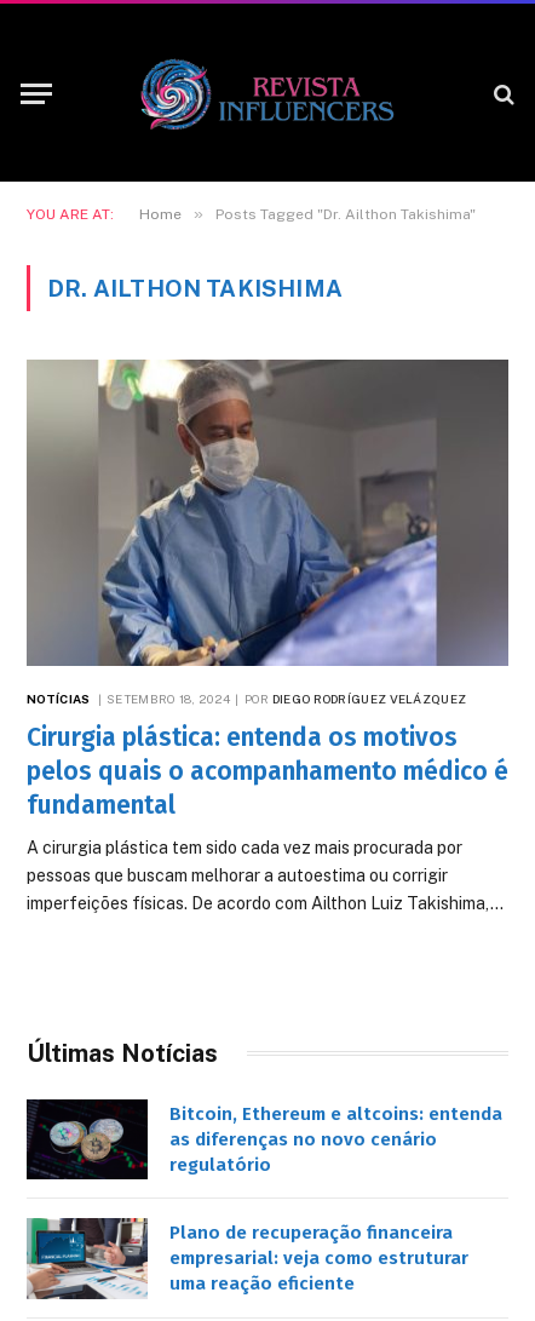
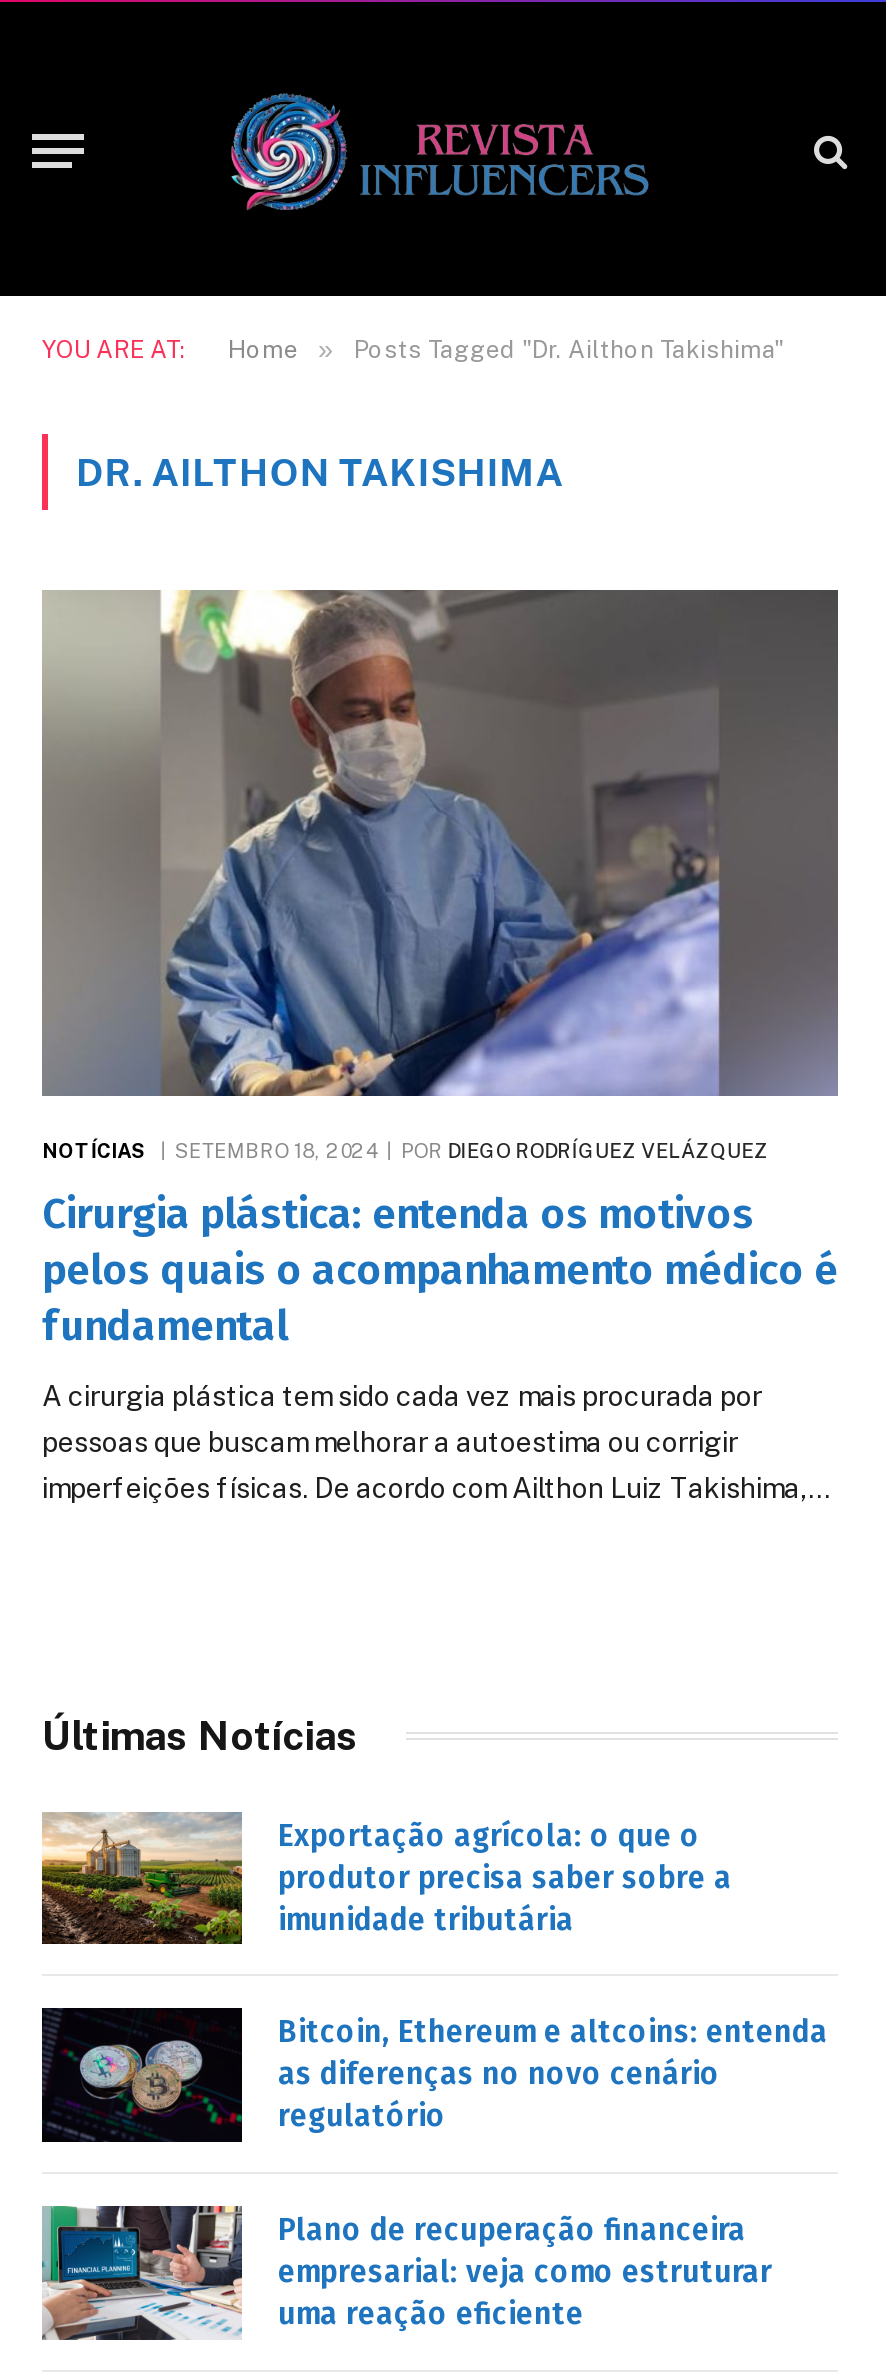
+ [image]
+ Exportação agrícola: o que o
+ produtor precisa saber sobre a
+ imunidade tributária
